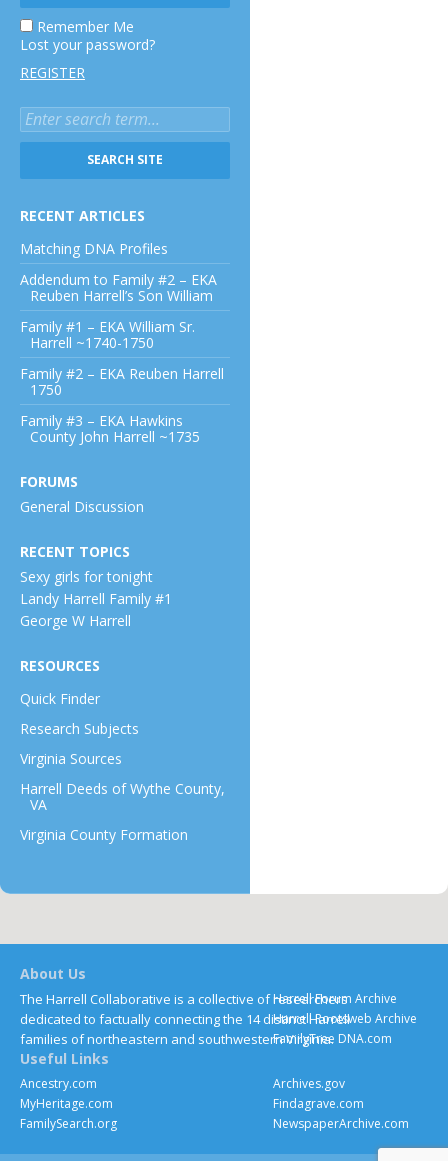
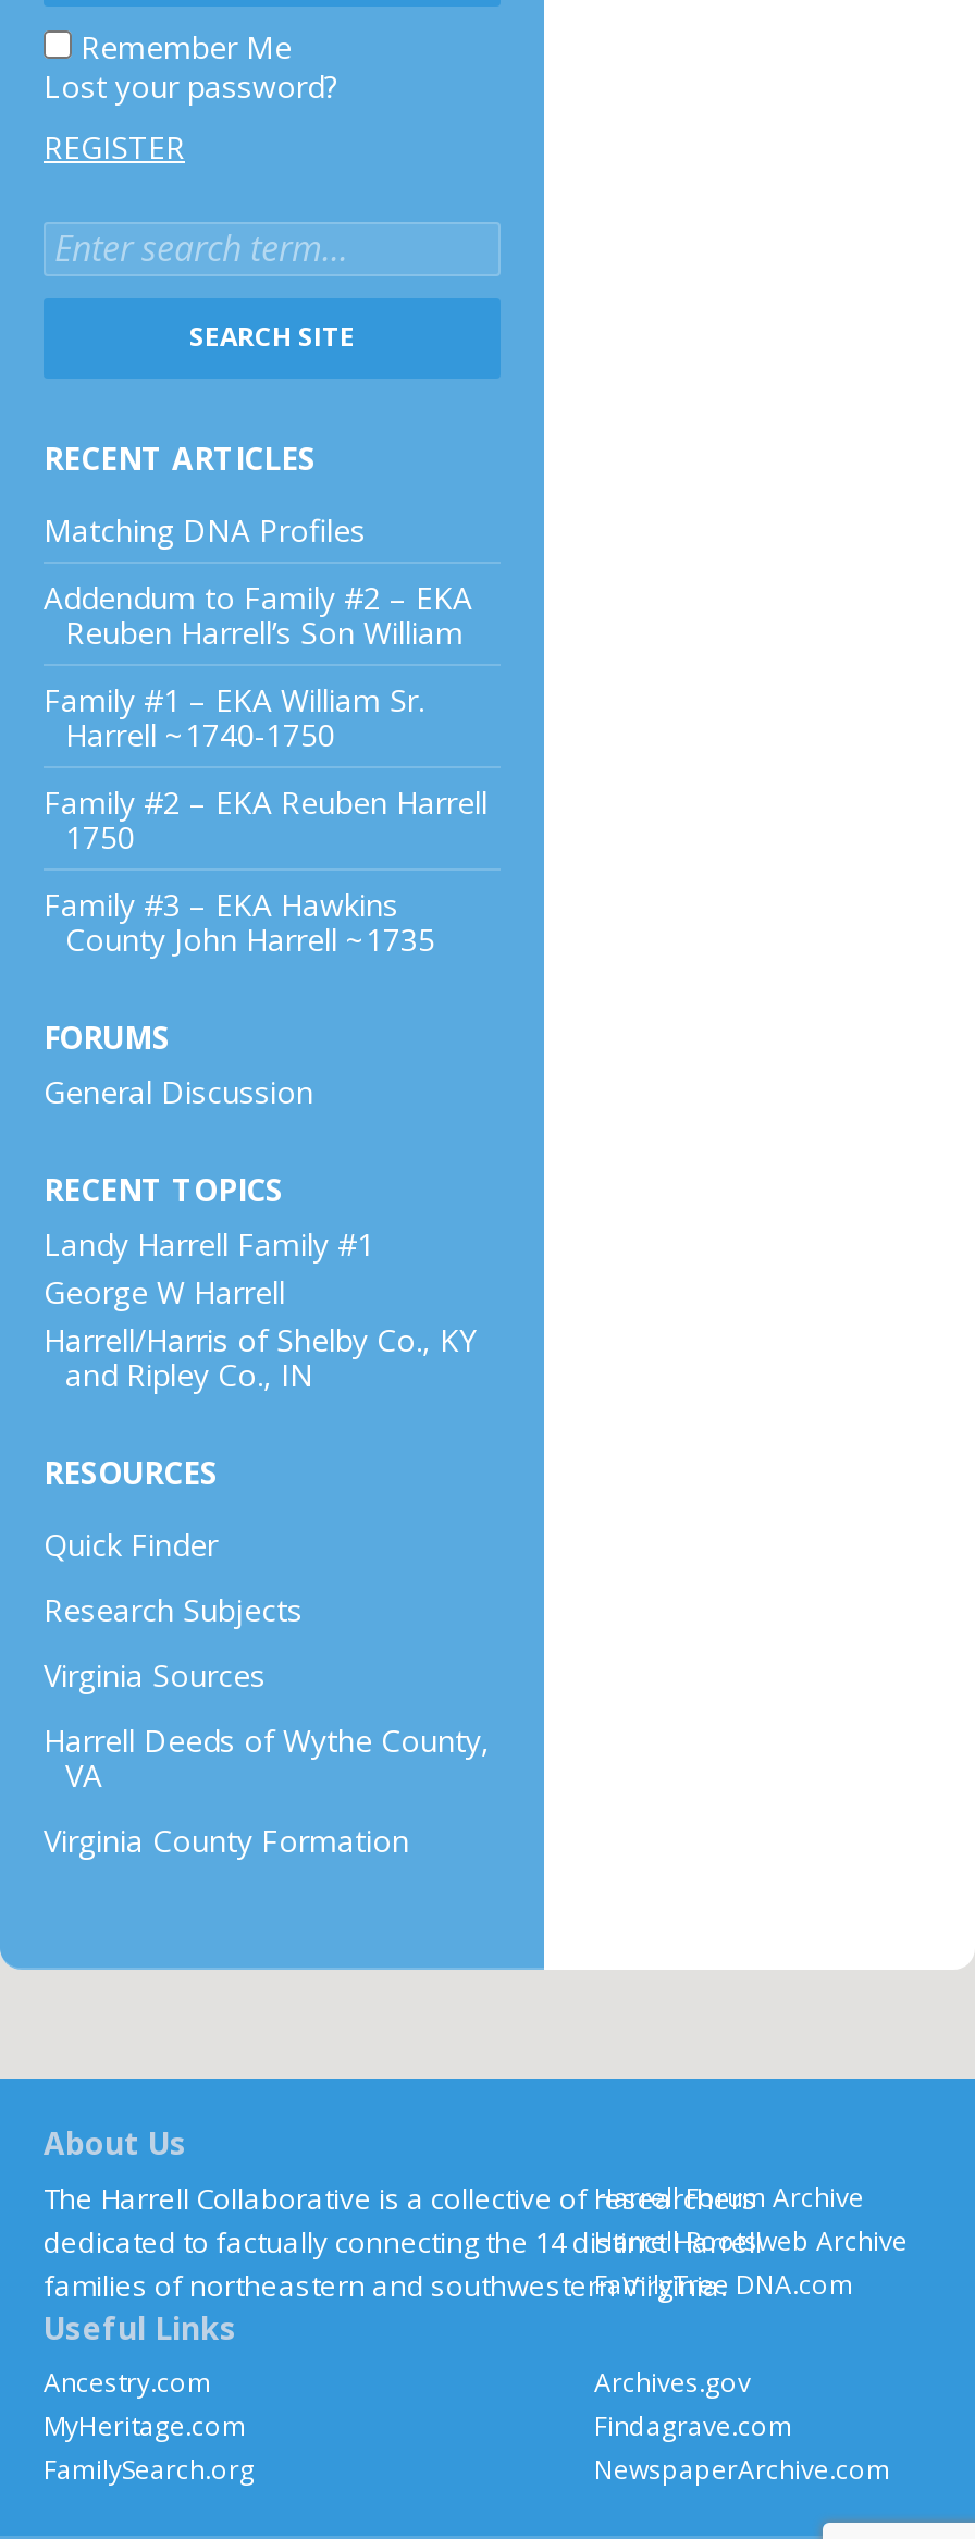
- Sexy girls for tonight

moved up: Landy Harrell Family #1 | George W Harrell

+ Harrell/Harris of Shelby Co., KY
+ and Ripley Co., IN
